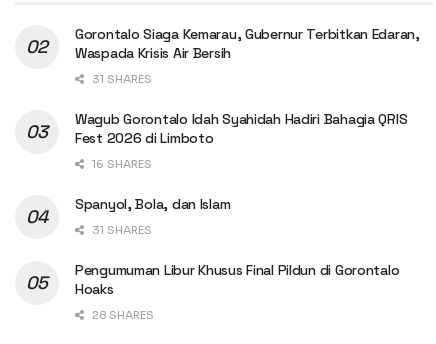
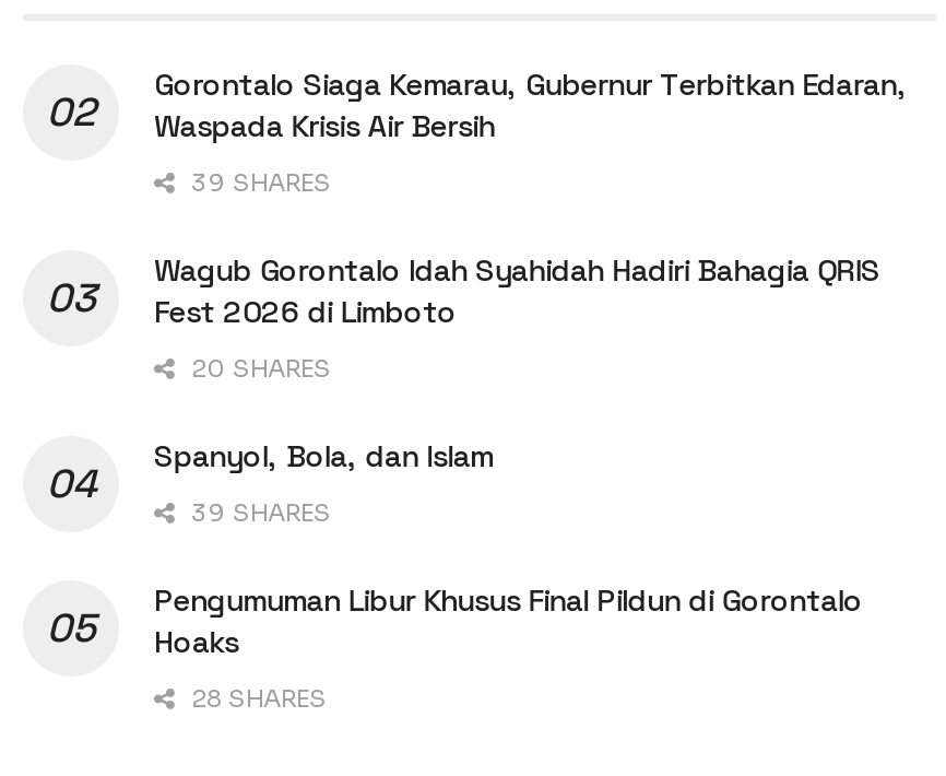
- 31 SHARES
+ 39 SHARES

- 16 SHARES
+ 20 SHARES

- 31 SHARES
+ 39 SHARES
